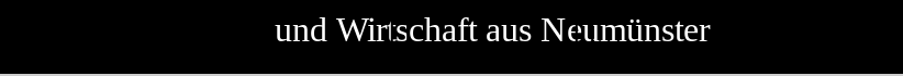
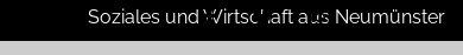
- und Wirtschaft aus Neumünster
+ Soziales und Wirtschaft aus Neumünster
